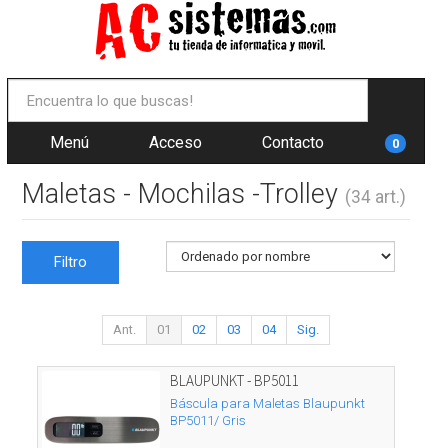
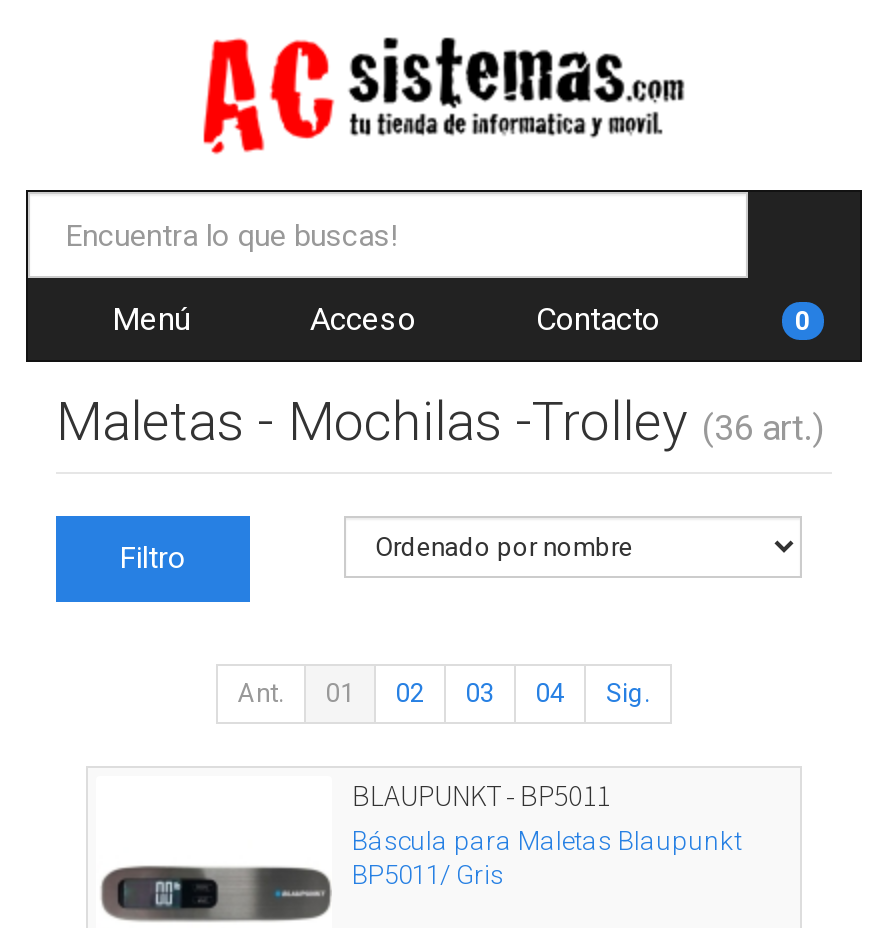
- Maletas - Mochilas -Trolley (34 art.)
+ Maletas - Mochilas -Trolley (36 art.)
